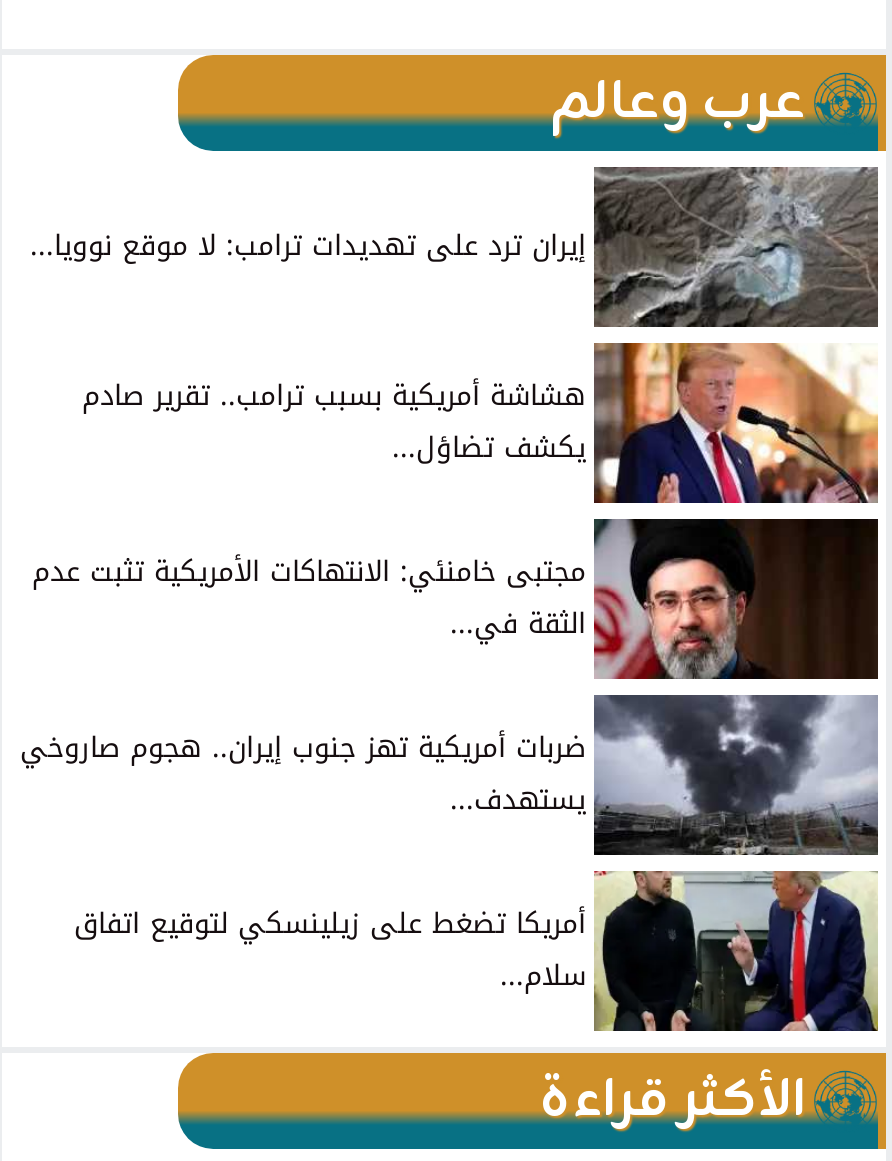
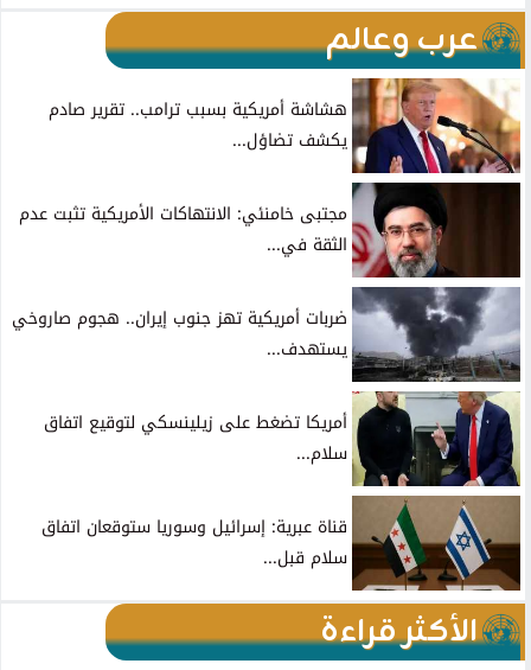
- [image]
- إيران ترد على تهديدات ترامب: لا موقع نوويا...

moved up: هشاشة أمريكية بسبب ترامب.. تقرير صادم | يكشف تضاؤل... | مجتبى خامنئي: الانتهاكات الأمريكية تثبت عدم | الثقة في... | ضربات أمريكية تهز جنوب إيران.. هجوم صاروخي | يستهدف... | أمريكا تضغط على زيلينسكي لتوقيع اتفاق | سلام...

+ [image]
+ قناة عبرية: إسرائيل وسوريا ستوقعان اتفاق
+ سلام قبل...
